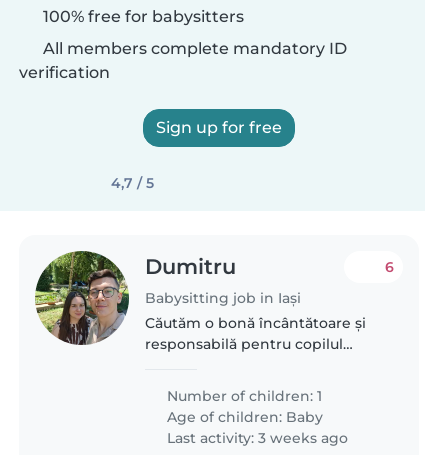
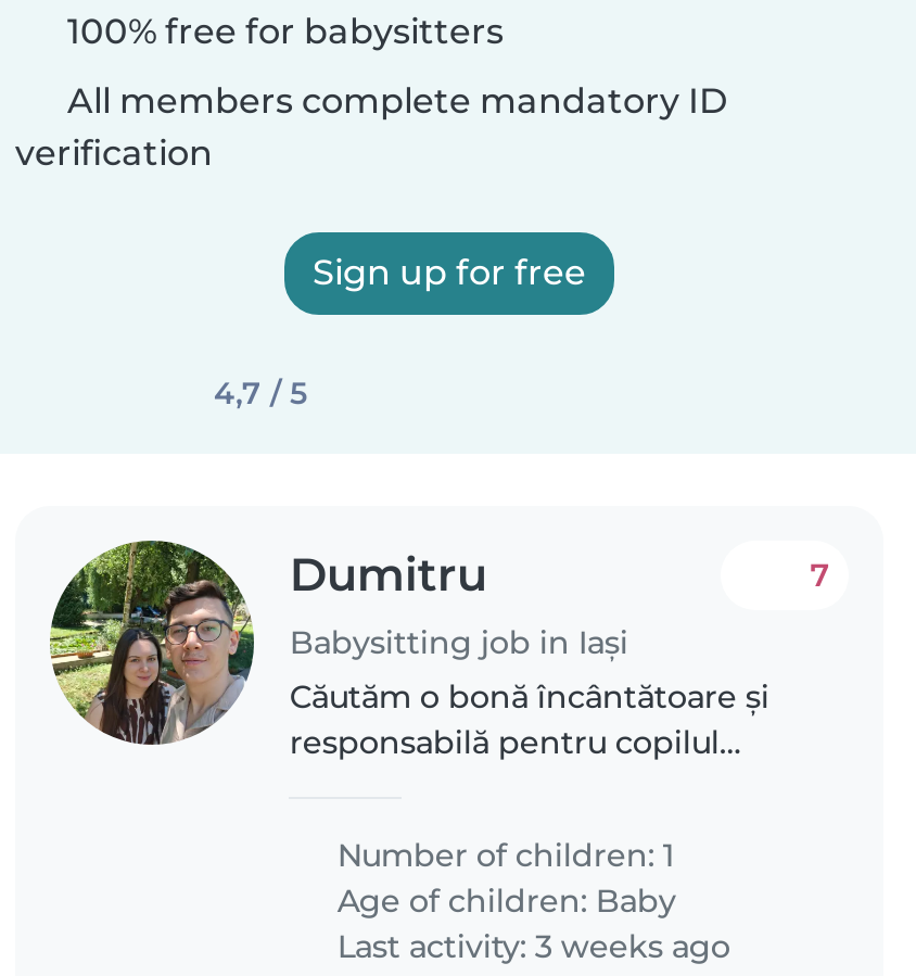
- 6
+ 7
